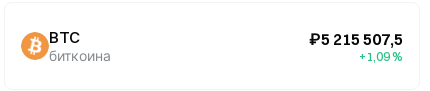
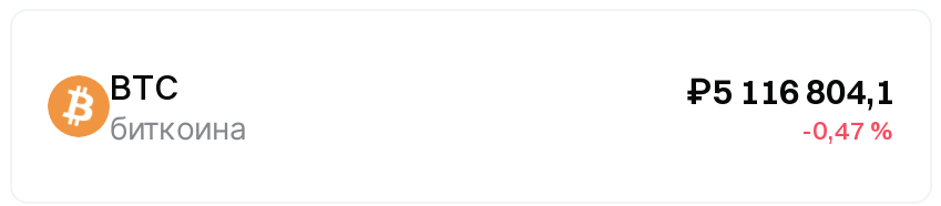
- ₽5 215 507,5
+ ₽5 116 804,1

- +1,09 %
+ -0,47 %
